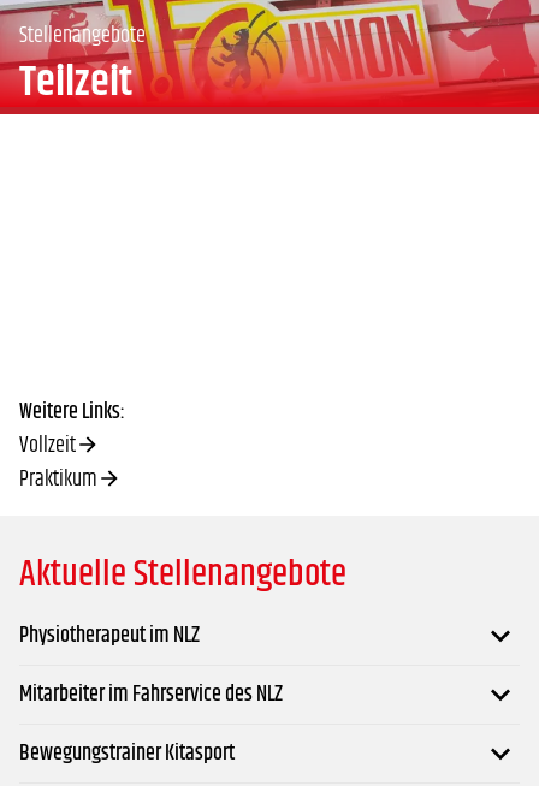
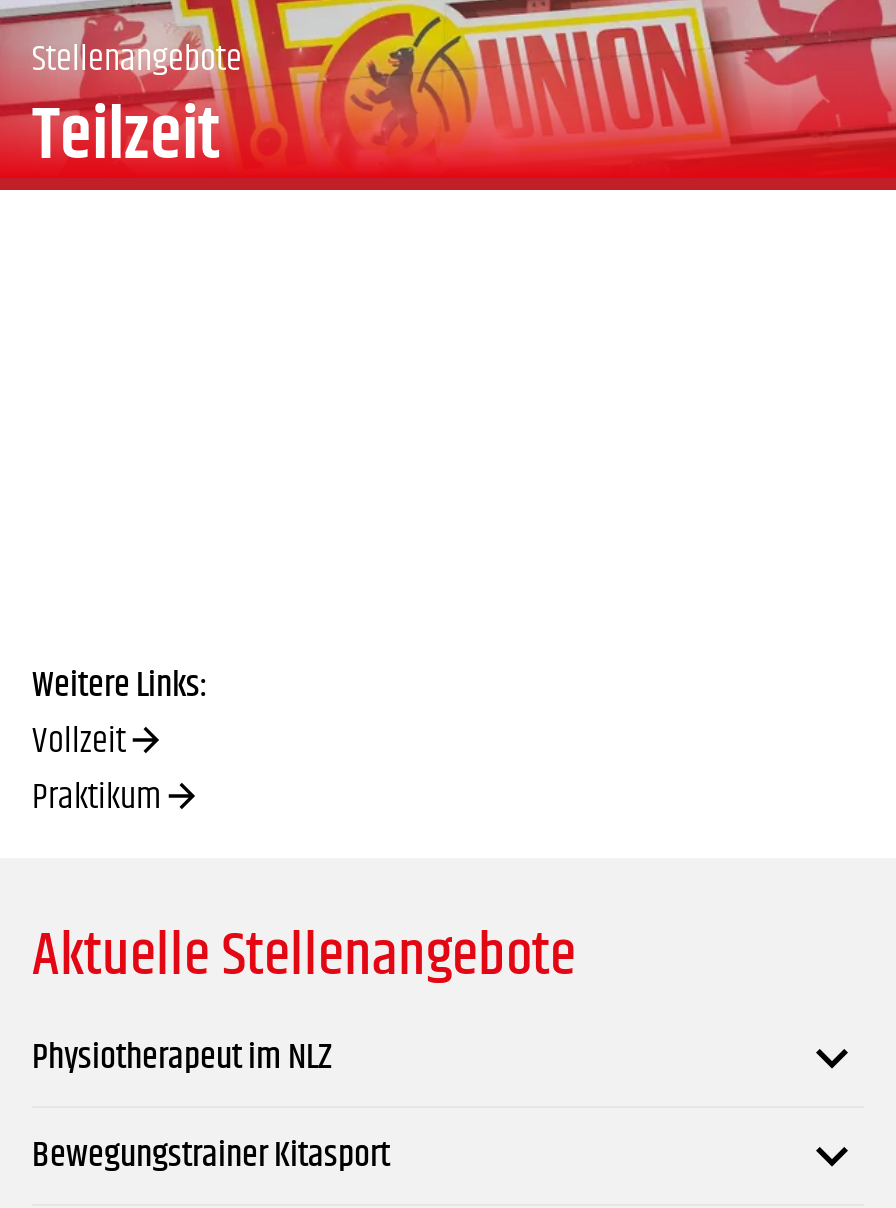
- Mitarbeiter im Fahrservice des NLZ
